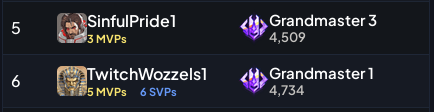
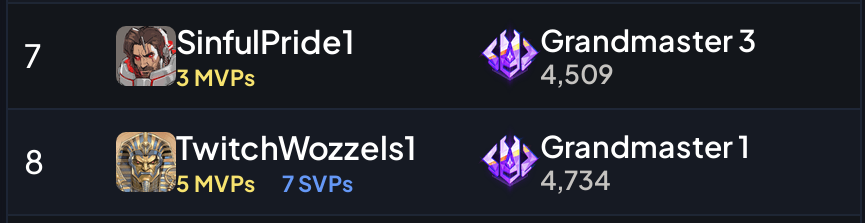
- 5
+ 7

- 6
+ 8

- 5 MVPs 6 SVPs
+ 5 MVPs 7 SVPs
